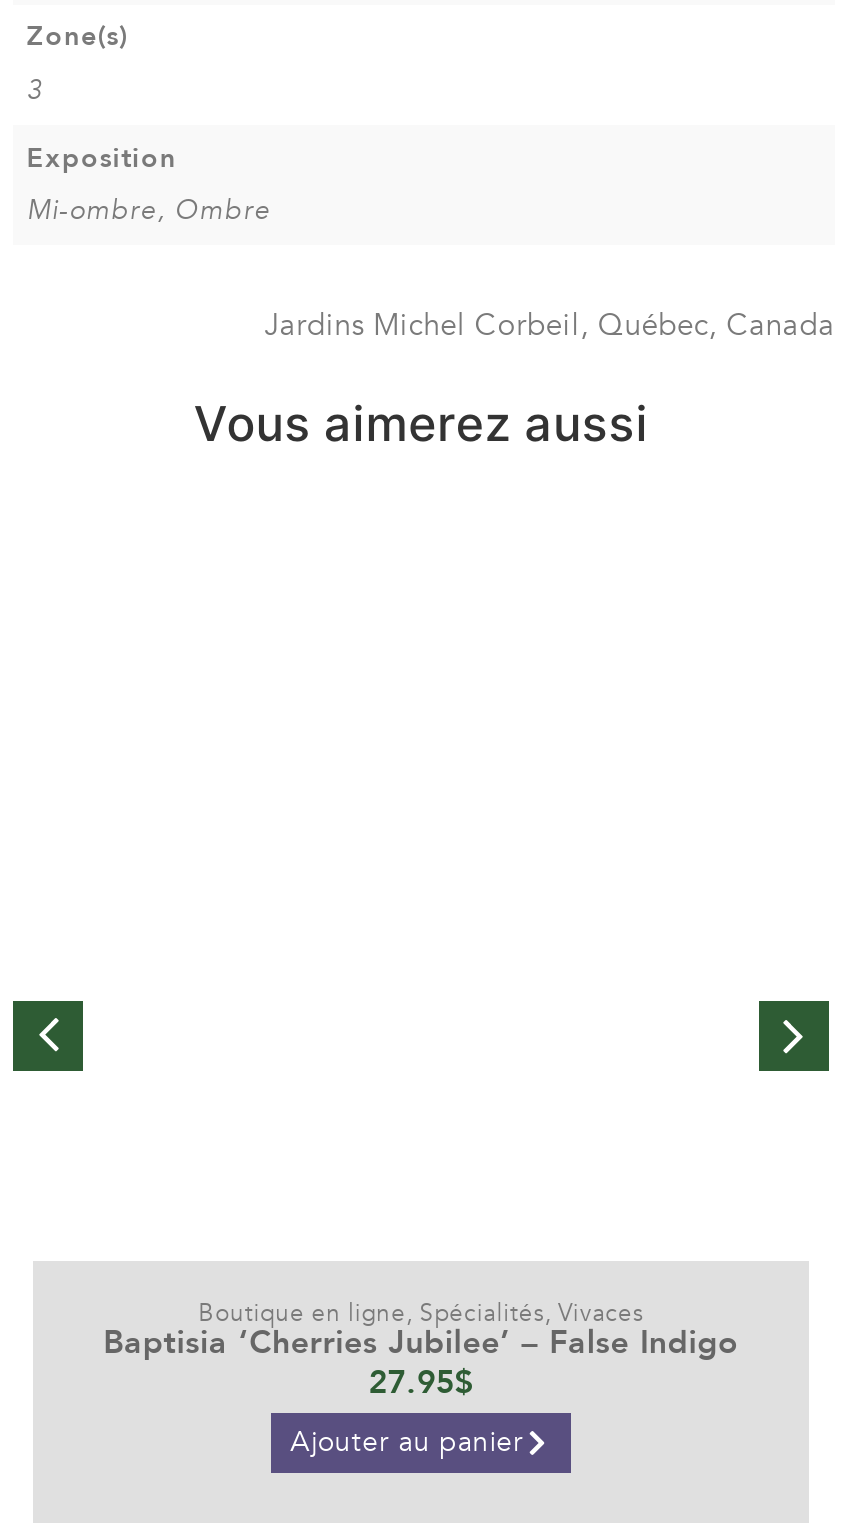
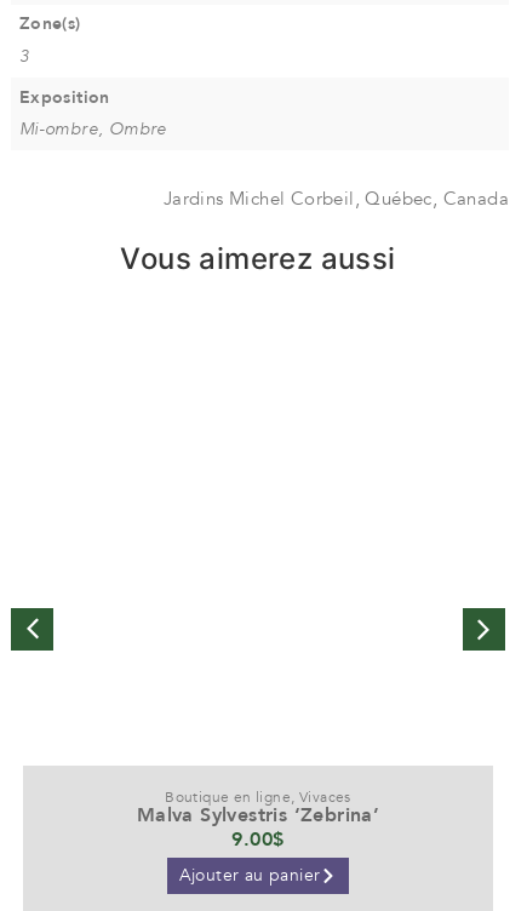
- Boutique en ligne, Spécialités, Vivaces
- Baptisia ‘Cherries Jubilee’ – False Indigo
- 27.95$
+ Boutique en ligne, Vivaces
+ Malva Sylvestris ‘Zebrina’
+ 9.00$
